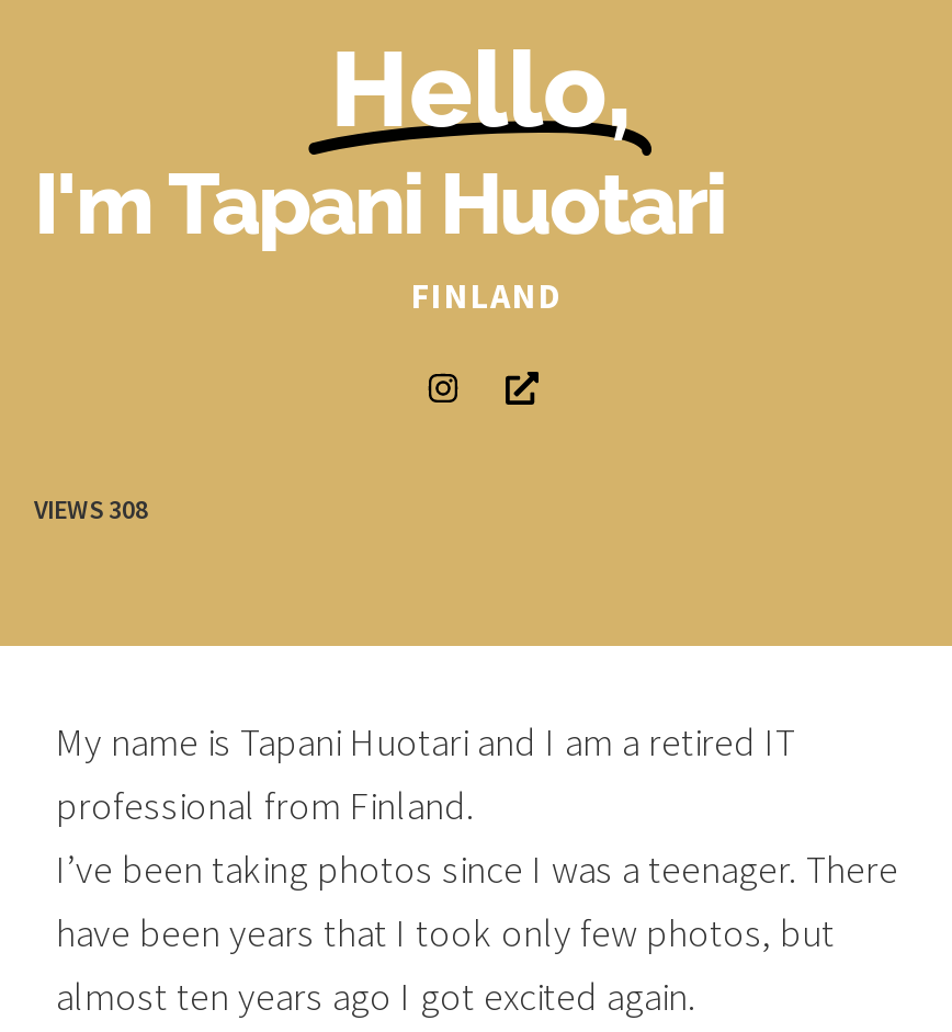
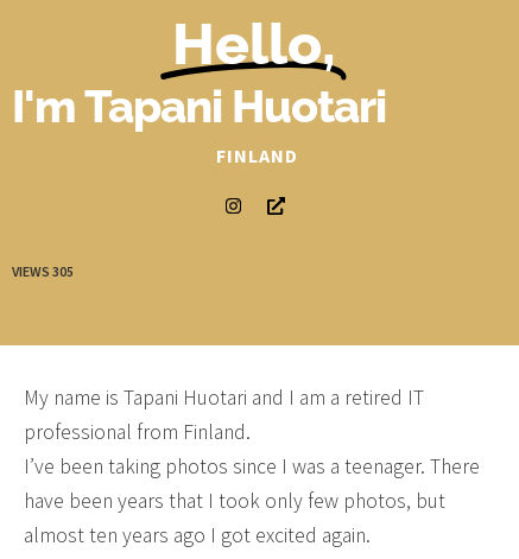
- VIEWS 308
+ VIEWS 305
